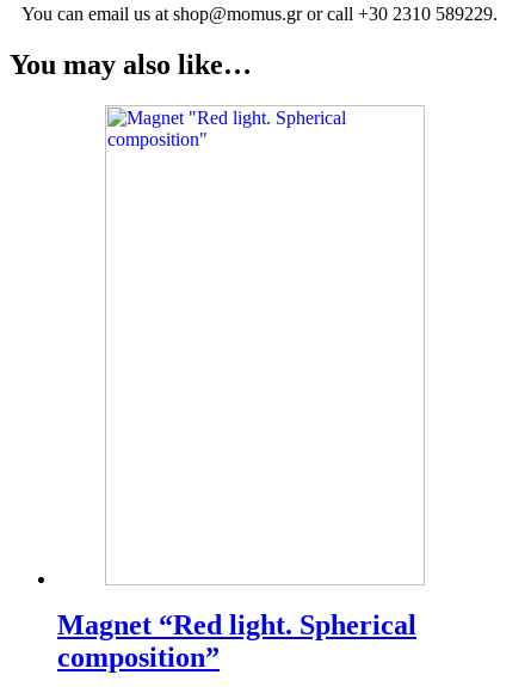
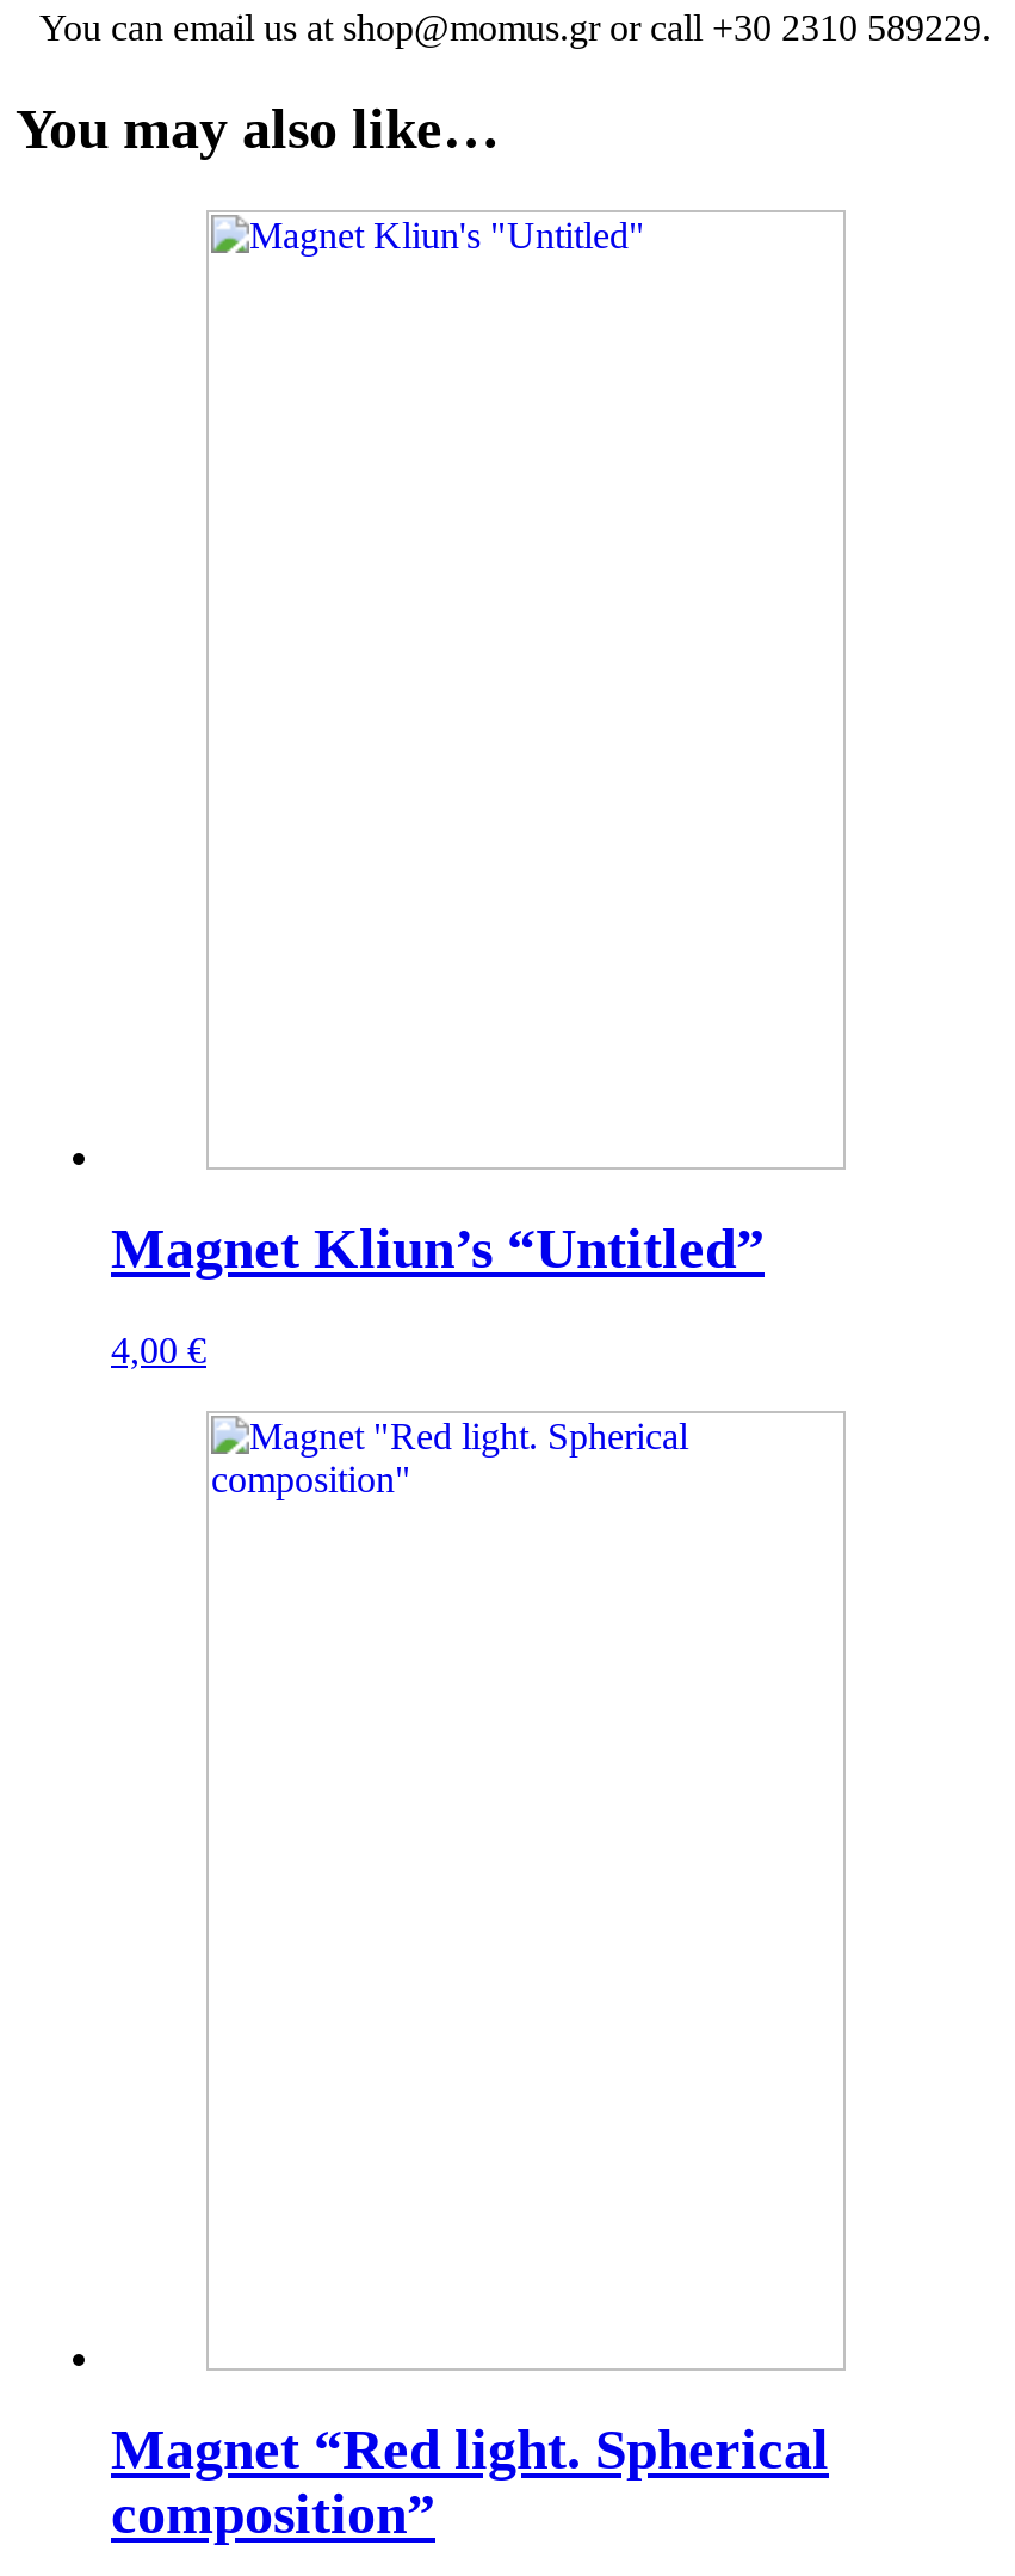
+ Magnet Kliun’s “Untitled”
+ 4,00 €
